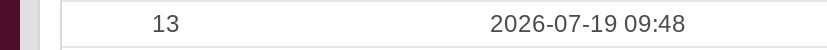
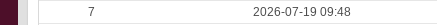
- 13
+ 7
